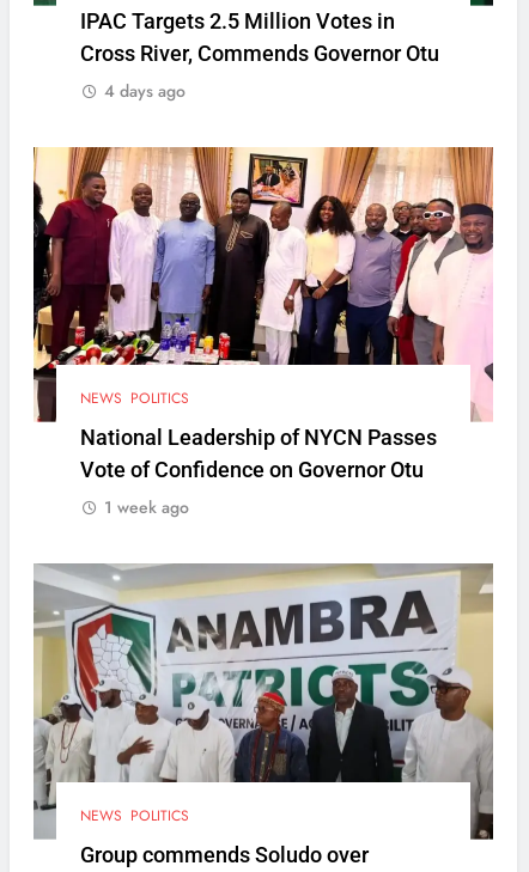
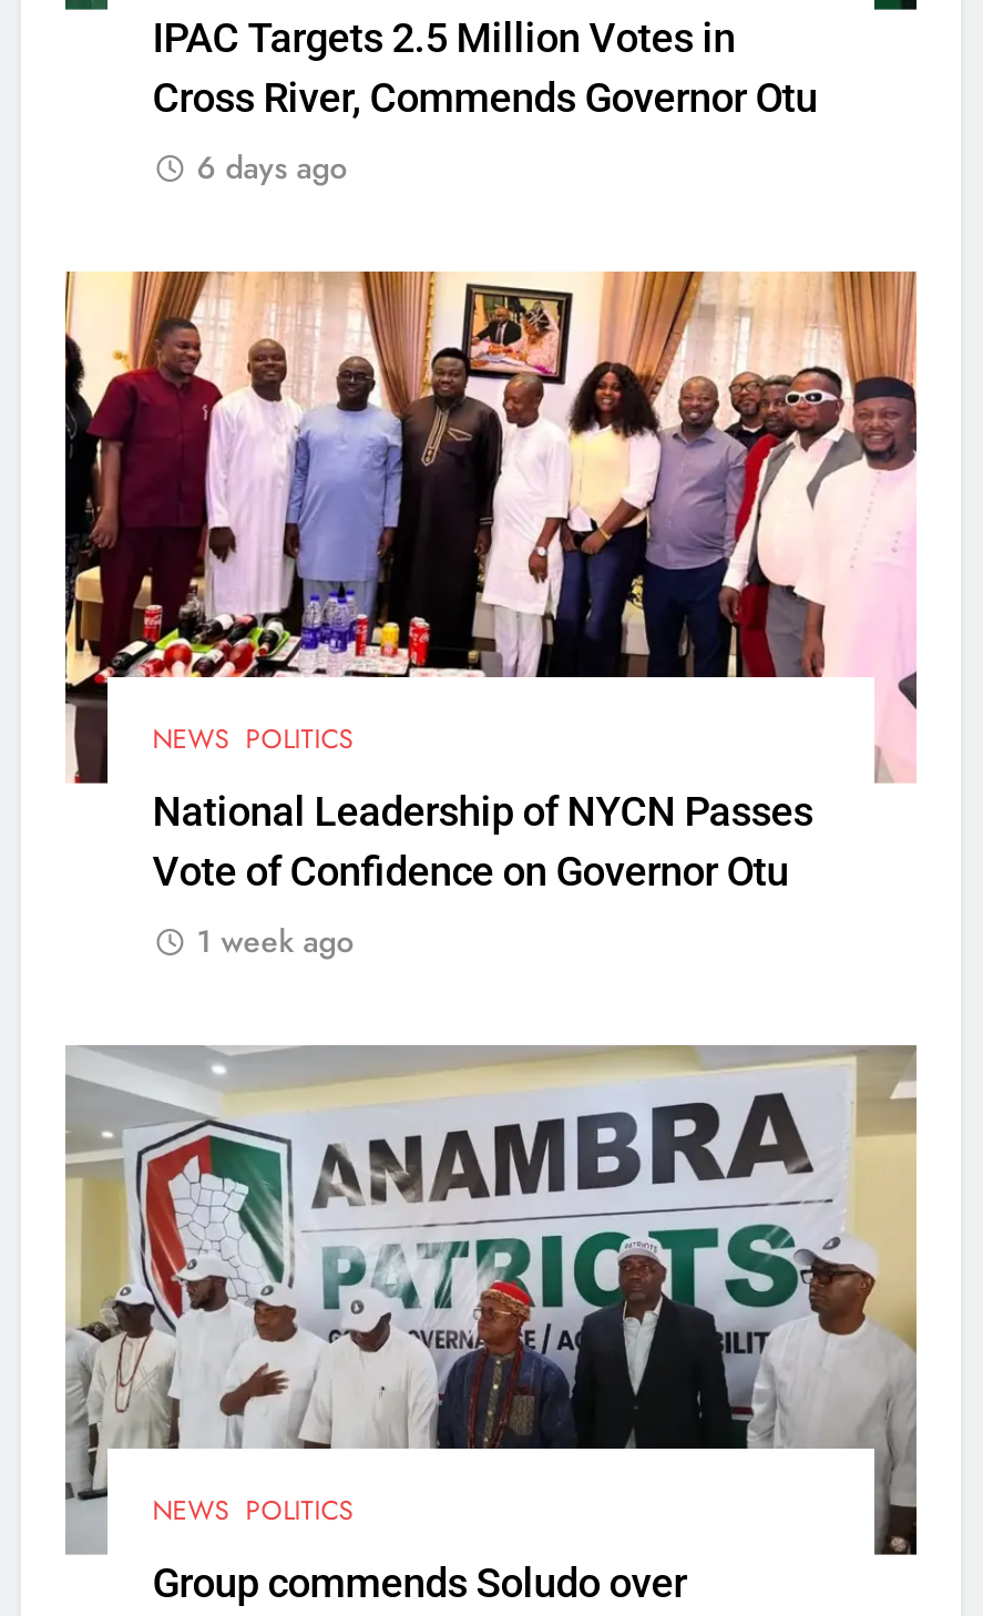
- 4 days ago
+ 6 days ago
